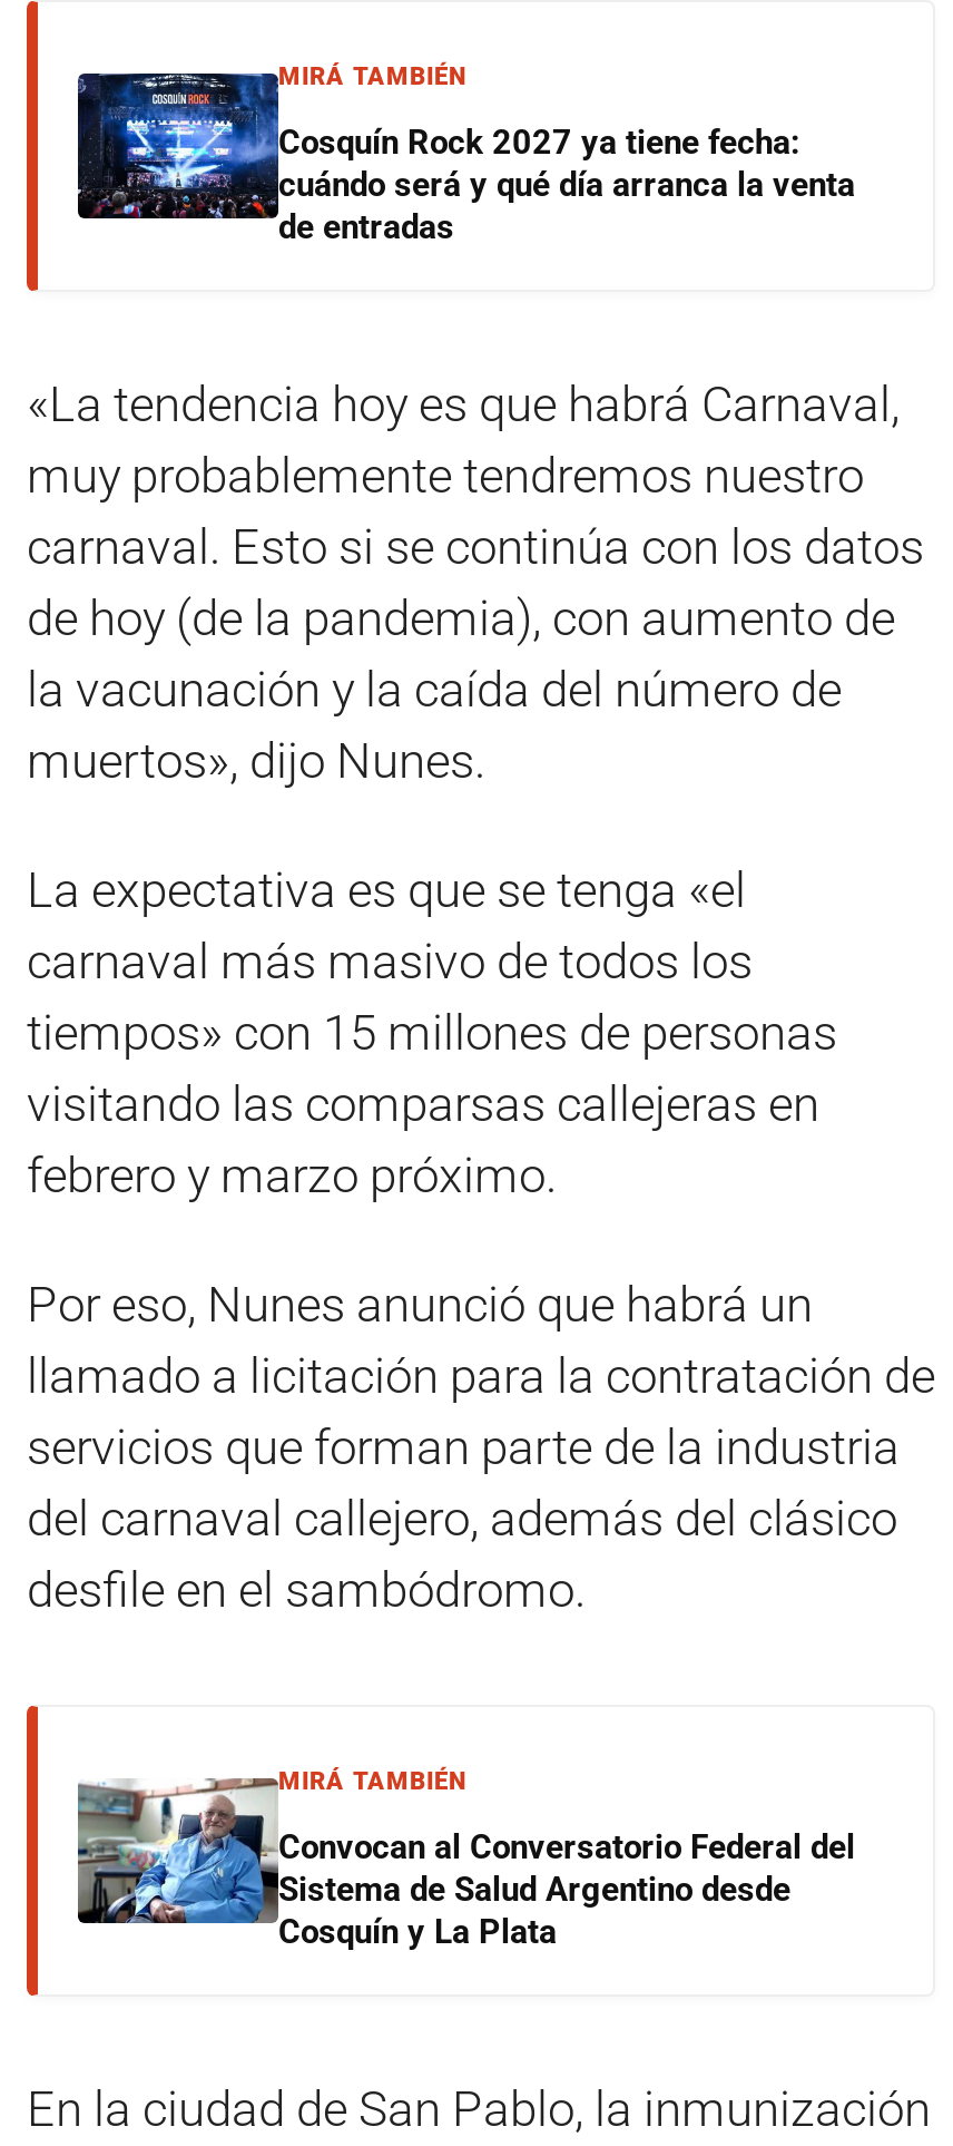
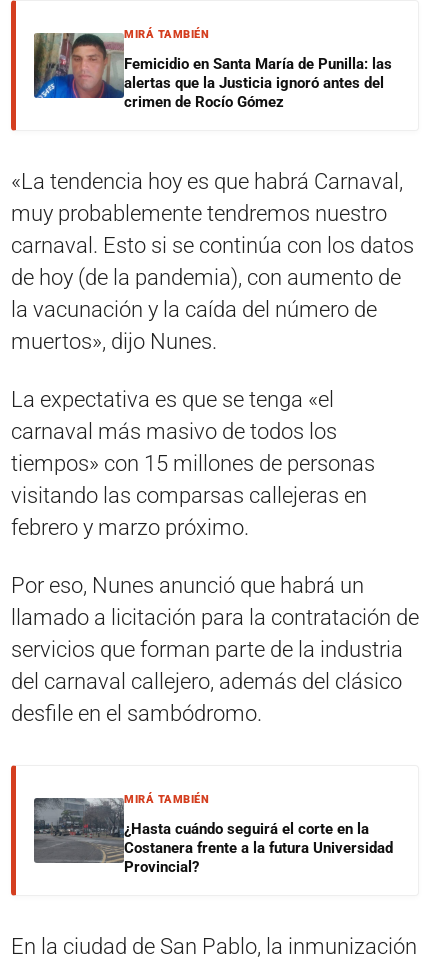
- [image]
- Cosquín Rock 2027 ya tiene fecha:
- cuándo será y qué día arranca la venta
- de entradas
+ [image]
+ Femicidio en Santa María de Punilla: las
+ alertas que la Justicia ignoró antes del
+ crimen de Rocío Gómez

- [image]
- Convocan al Conversatorio Federal del
- Sistema de Salud Argentino desde
- Cosquín y La Plata
+ [image]
+ ¿Hasta cuándo seguirá el corte en la
+ Costanera frente a la futura Universidad
+ Provincial?
